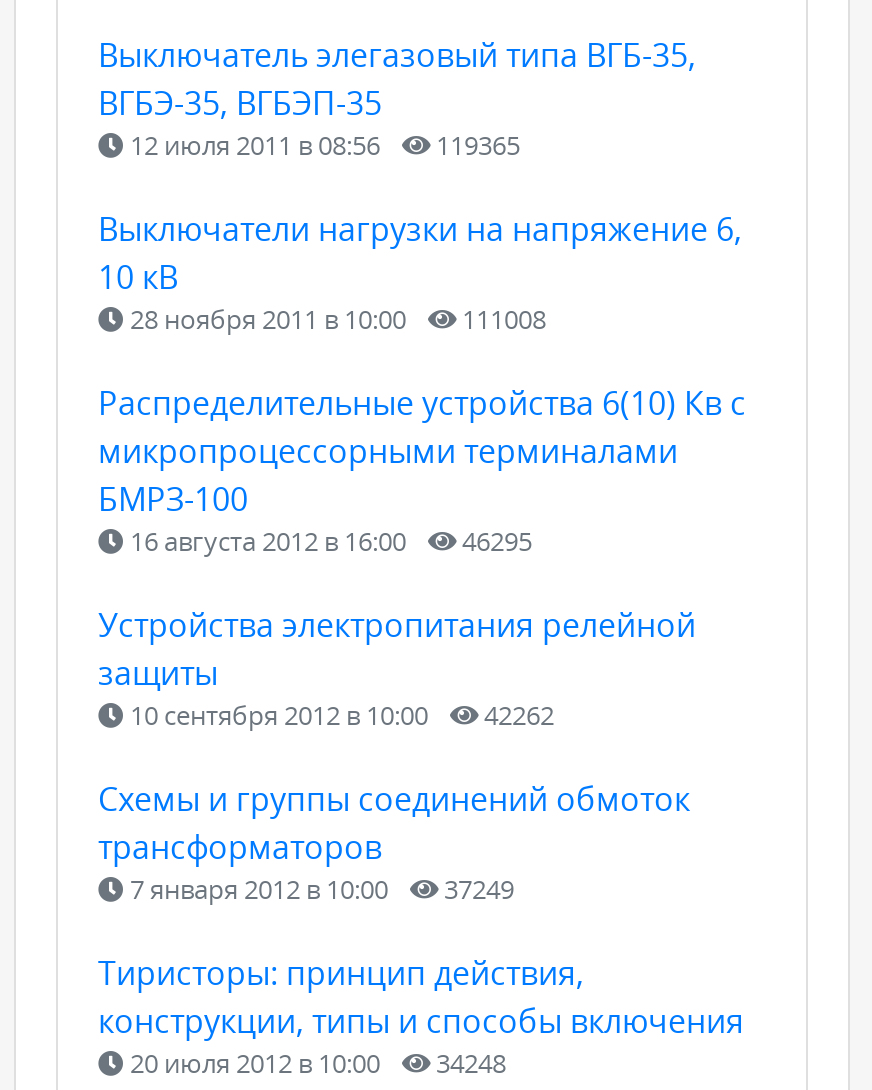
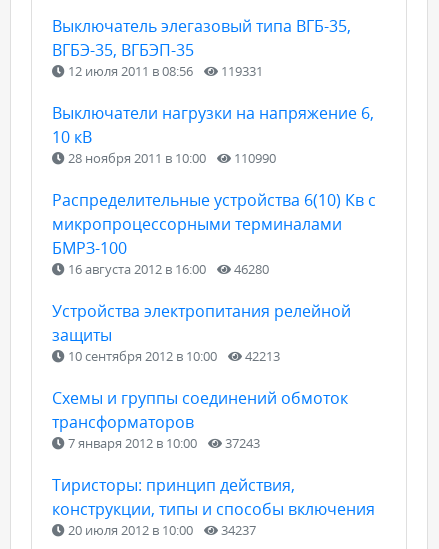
- 12 июля 2011 в 08:56 119365
+ 12 июля 2011 в 08:56 119331

- 28 ноября 2011 в 10:00 111008
+ 28 ноября 2011 в 10:00 110990

- 16 августа 2012 в 16:00 46295
+ 16 августа 2012 в 16:00 46280

- 10 сентября 2012 в 10:00 42262
+ 10 сентября 2012 в 10:00 42213

- 7 января 2012 в 10:00 37249
+ 7 января 2012 в 10:00 37243

- 20 июля 2012 в 10:00 34248
+ 20 июля 2012 в 10:00 34237
